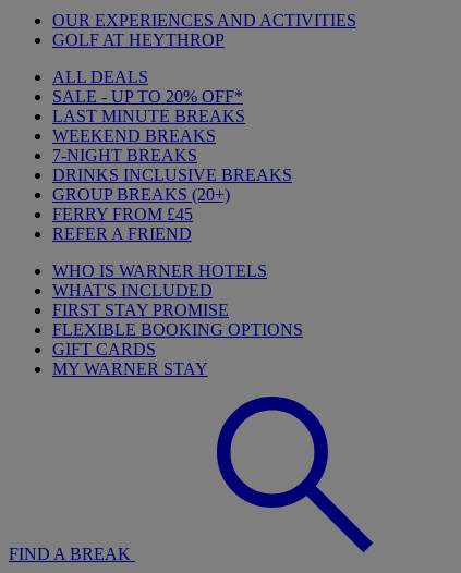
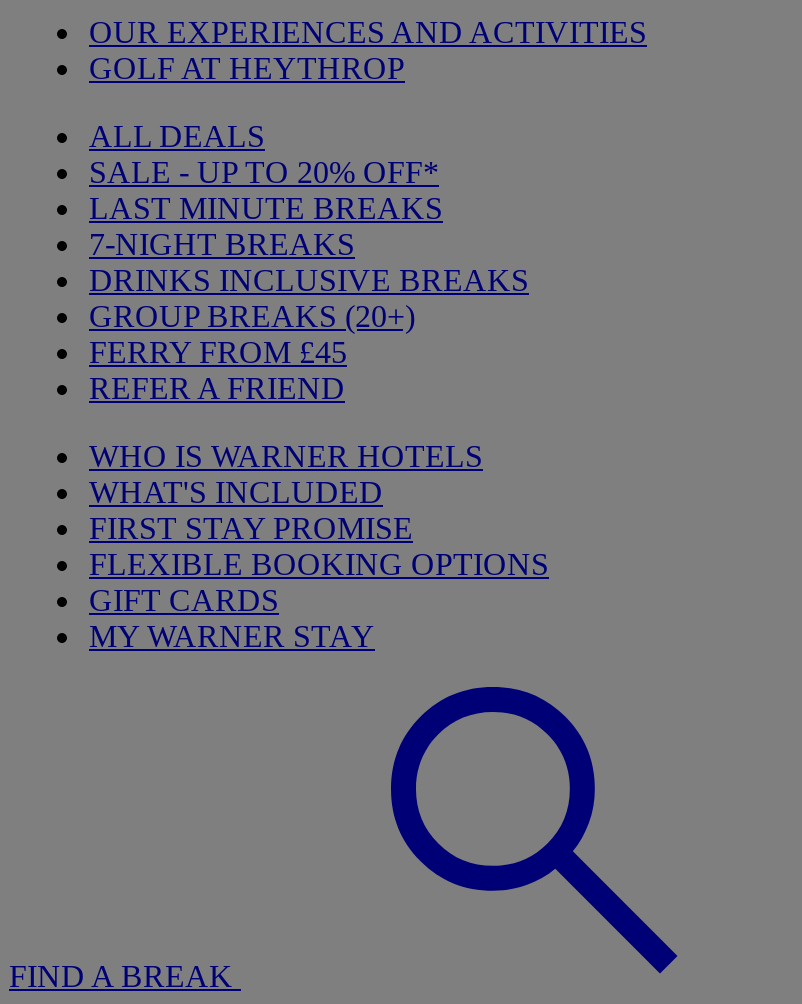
- WEEKEND BREAKS
